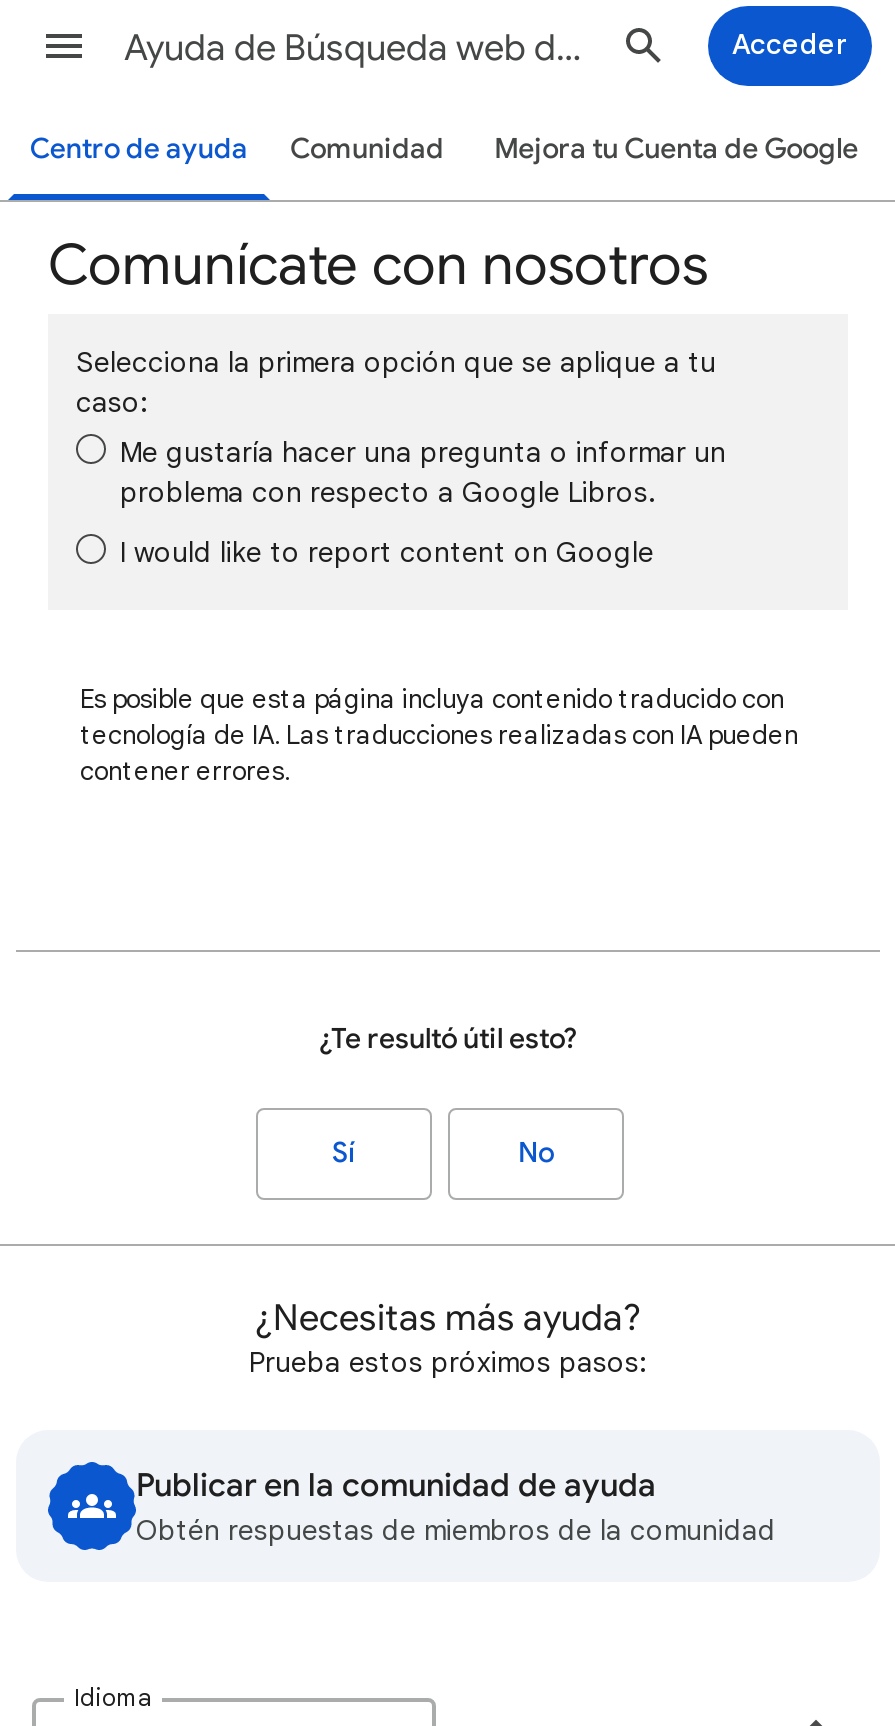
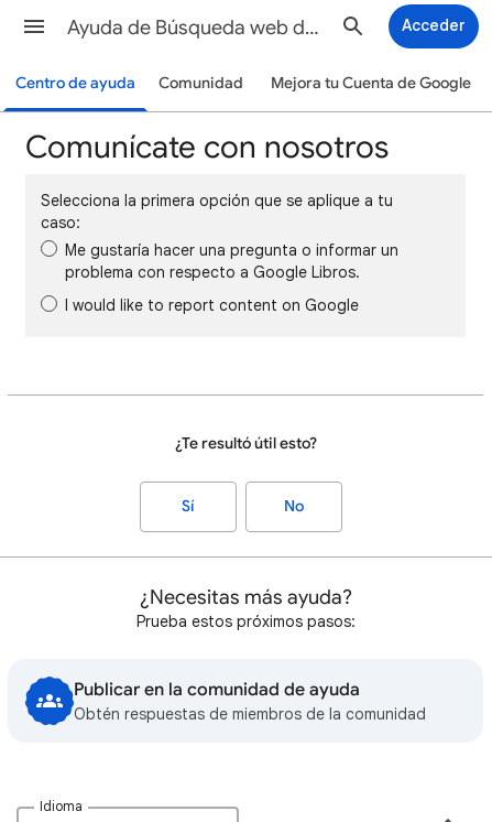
- Es posible que esta página incluya contenido traducido con
- tecnología de IA. Las traducciones realizadas con IA pueden
- contener errores.
